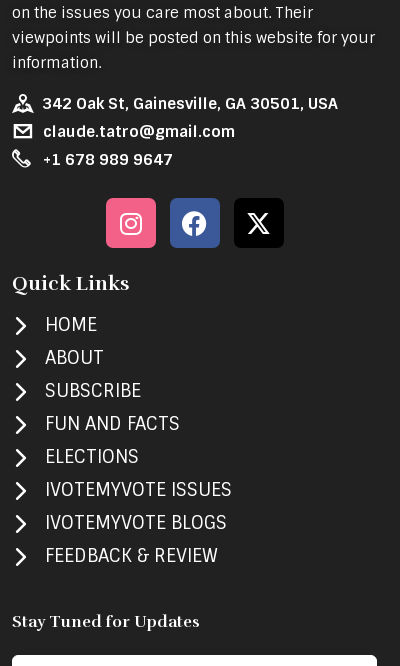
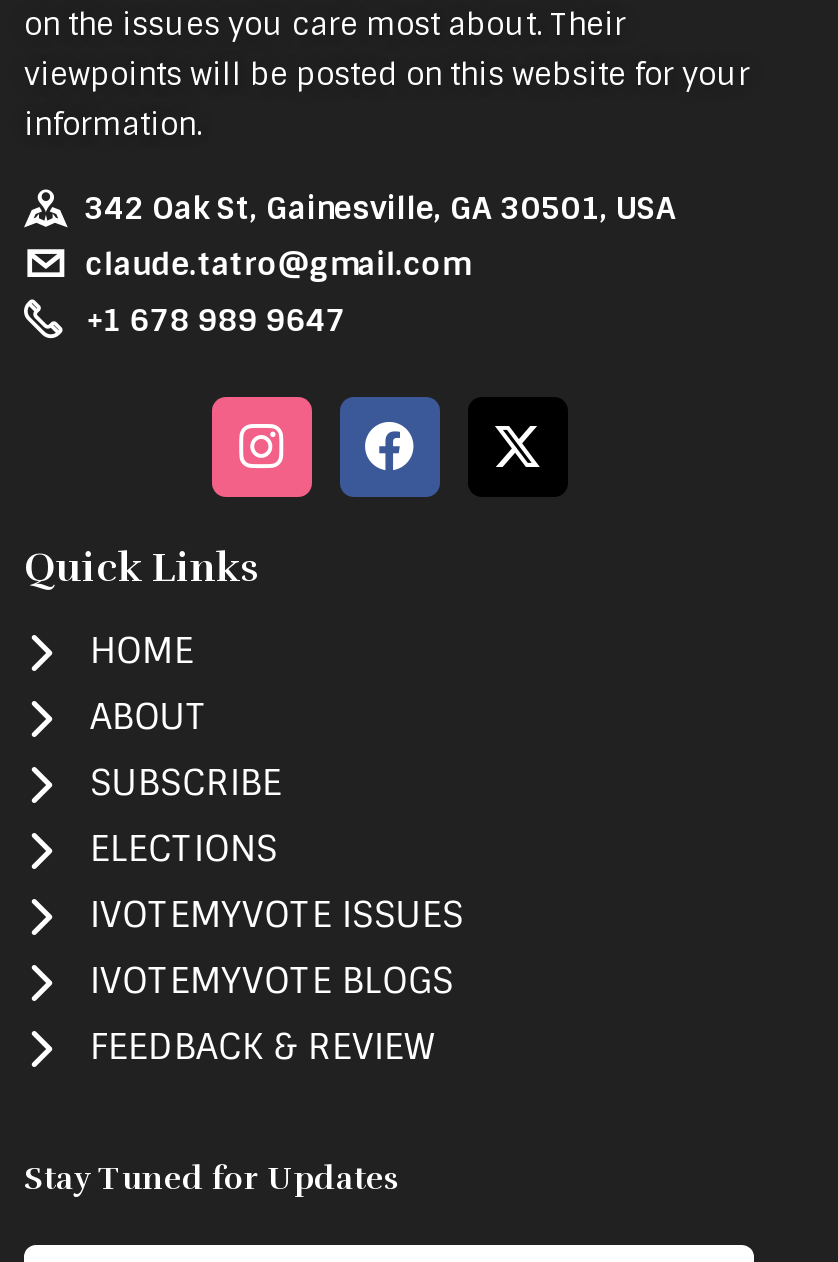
- FUN AND FACTS
